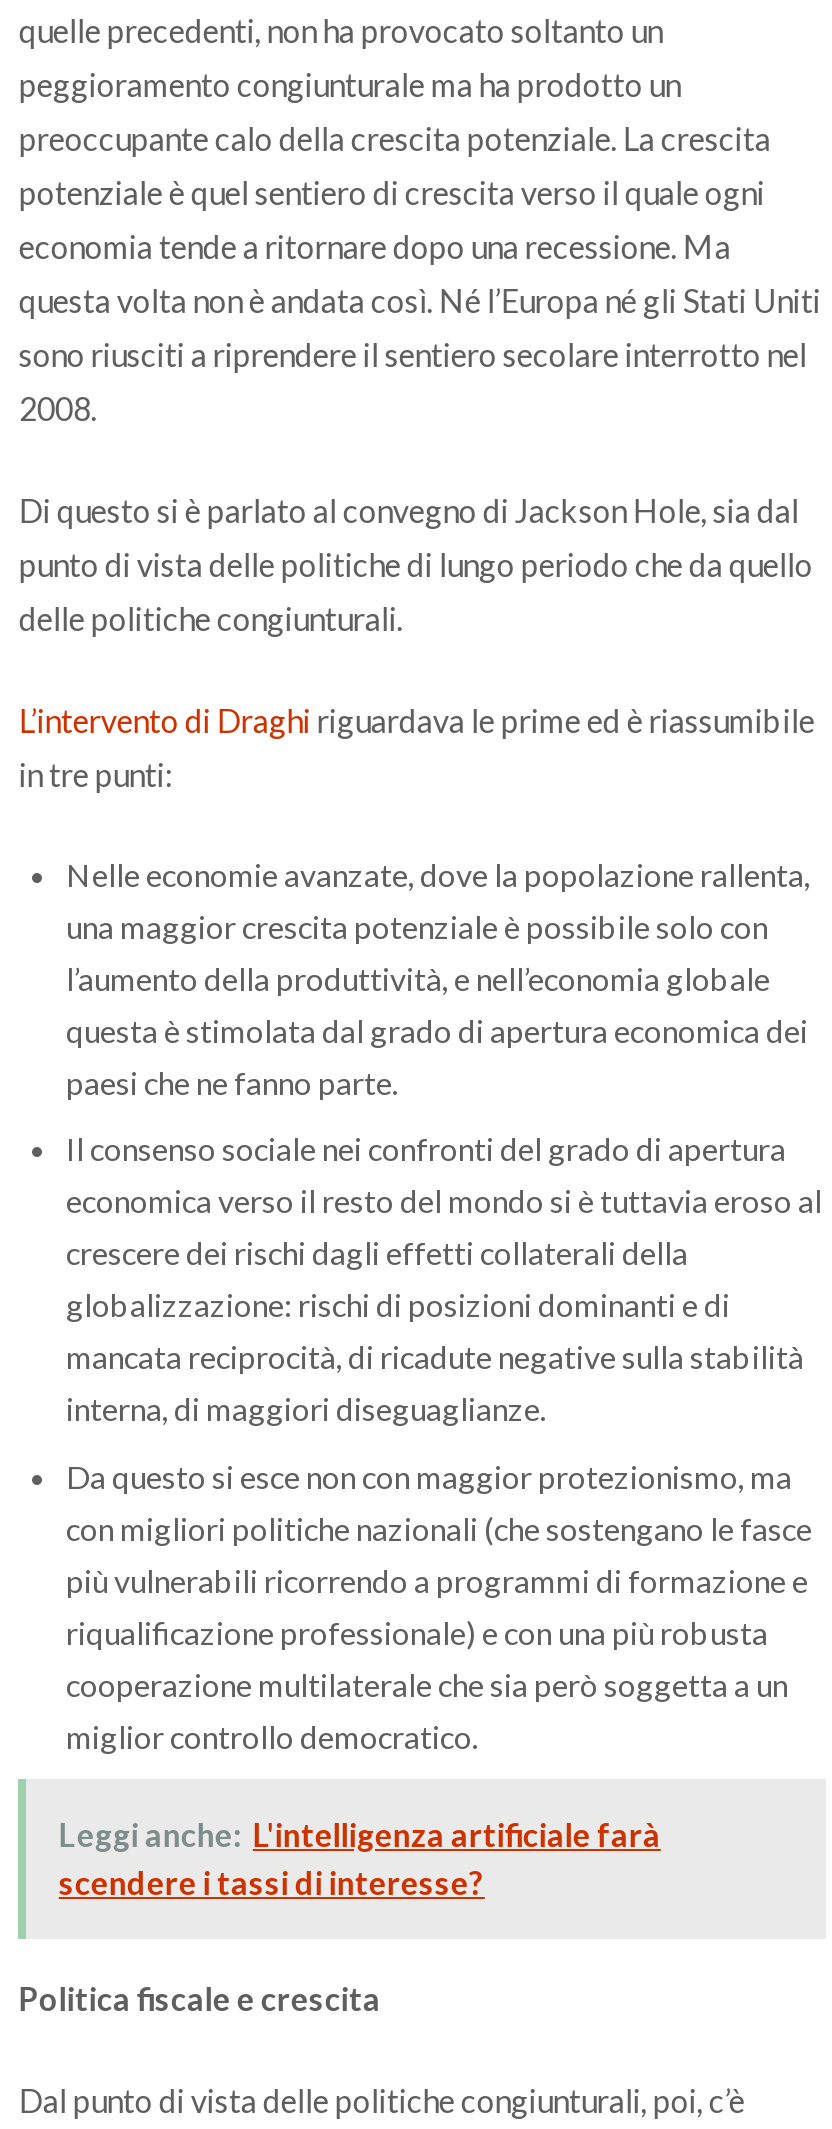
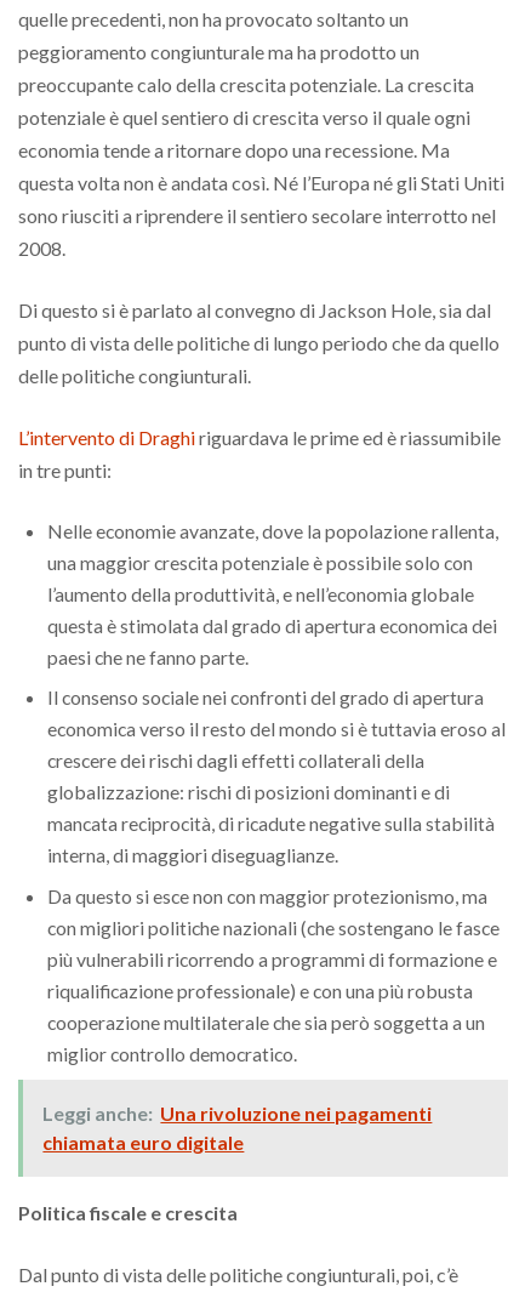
- Leggi anche: L'intelligenza artificiale farà
- scendere i tassi di interesse?
+ Leggi anche: Una rivoluzione nei pagamenti
+ chiamata euro digitale
